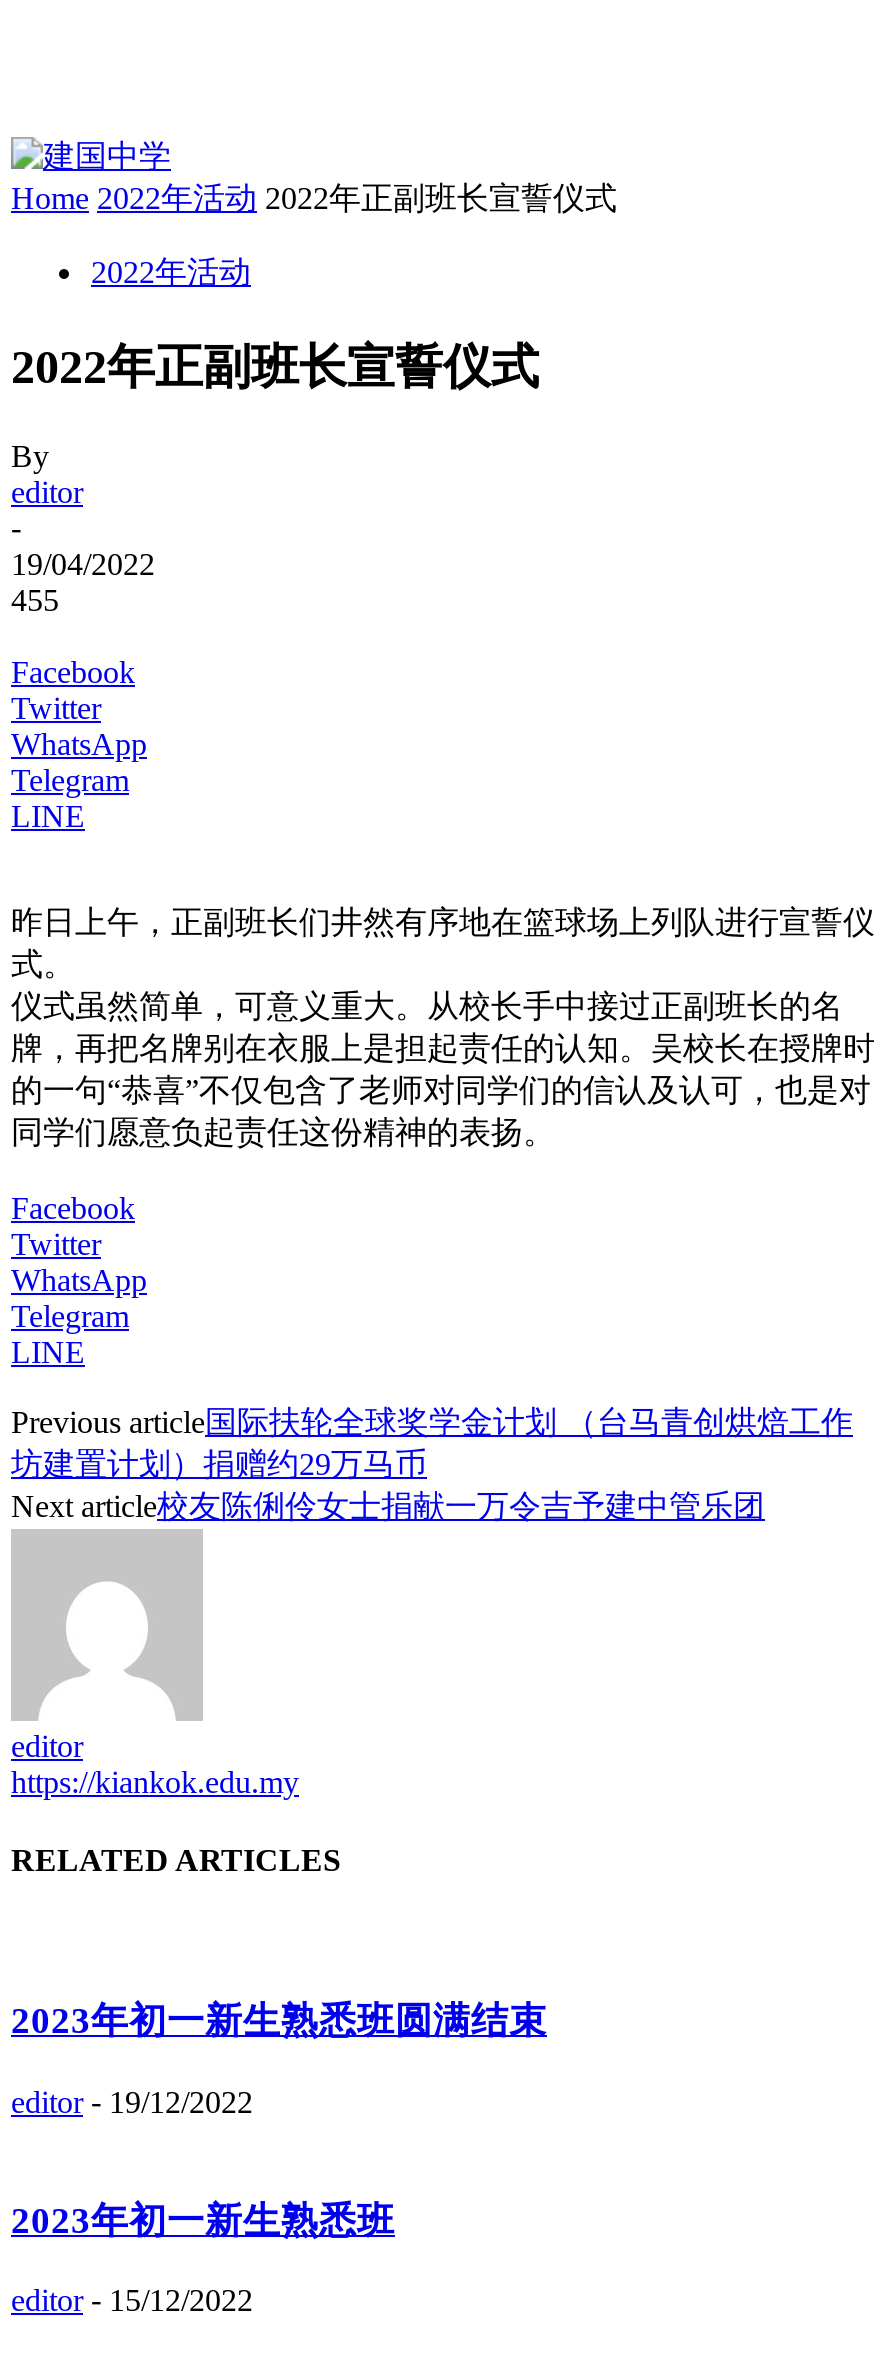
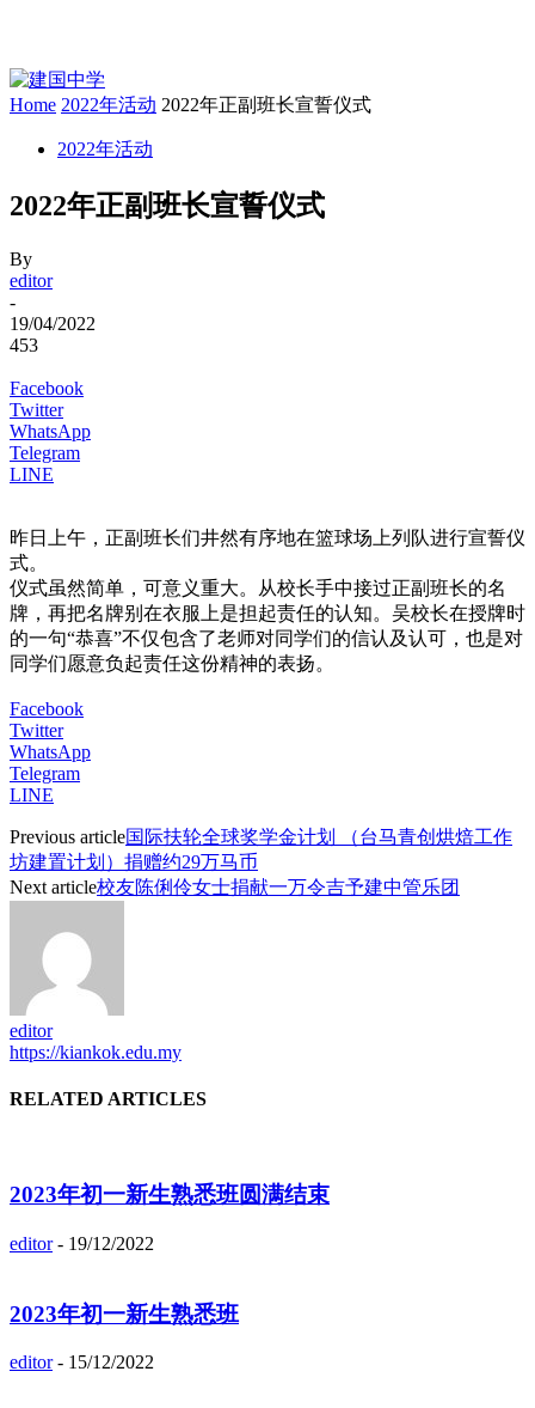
- 455
+ 453
